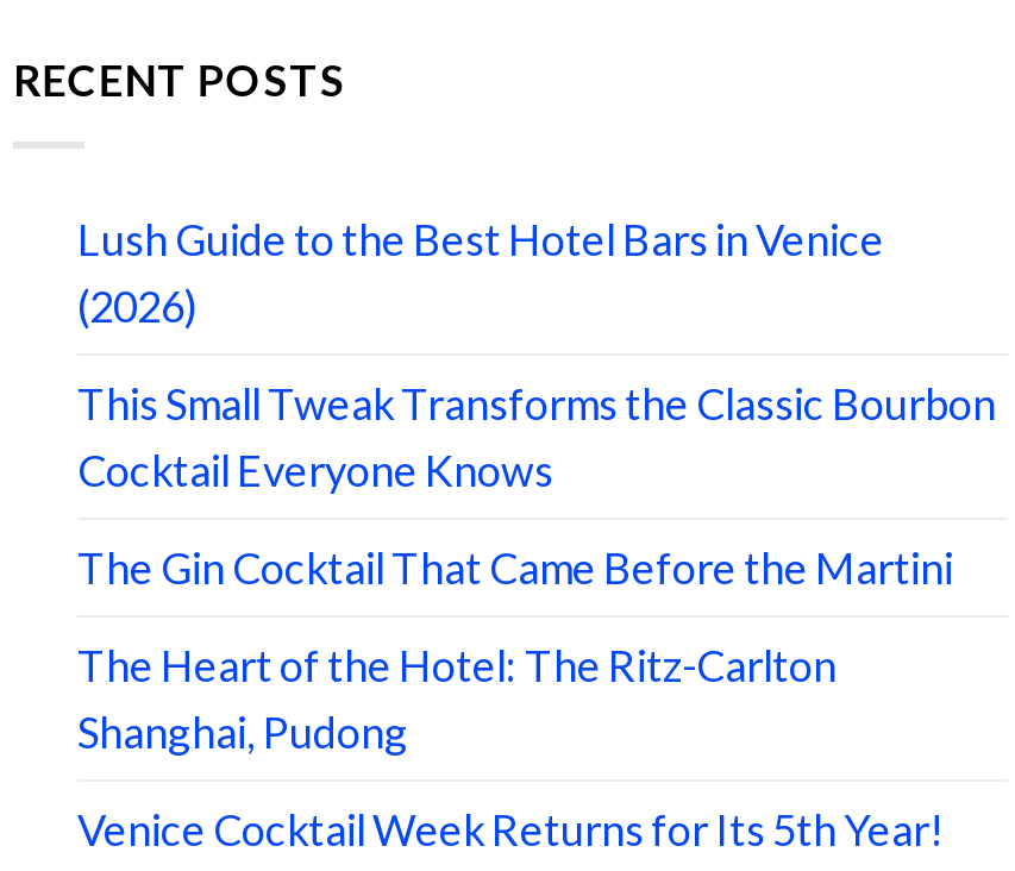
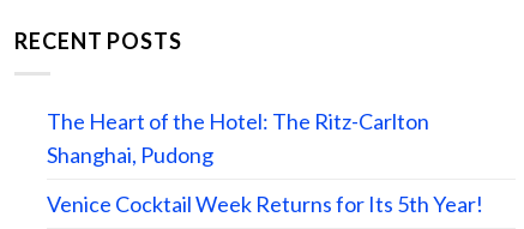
- Lush Guide to the Best Hotel Bars in Venice
- (2026)
- This Small Tweak Transforms the Classic Bourbon
- Cocktail Everyone Knows
- The Gin Cocktail That Came Before the Martini
